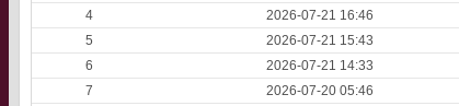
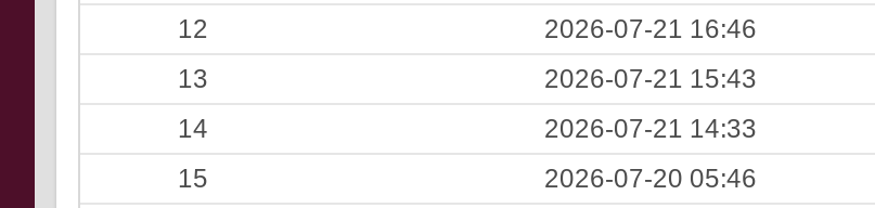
- 4
+ 12

- 5
+ 13

- 6
+ 14

- 7
+ 15
